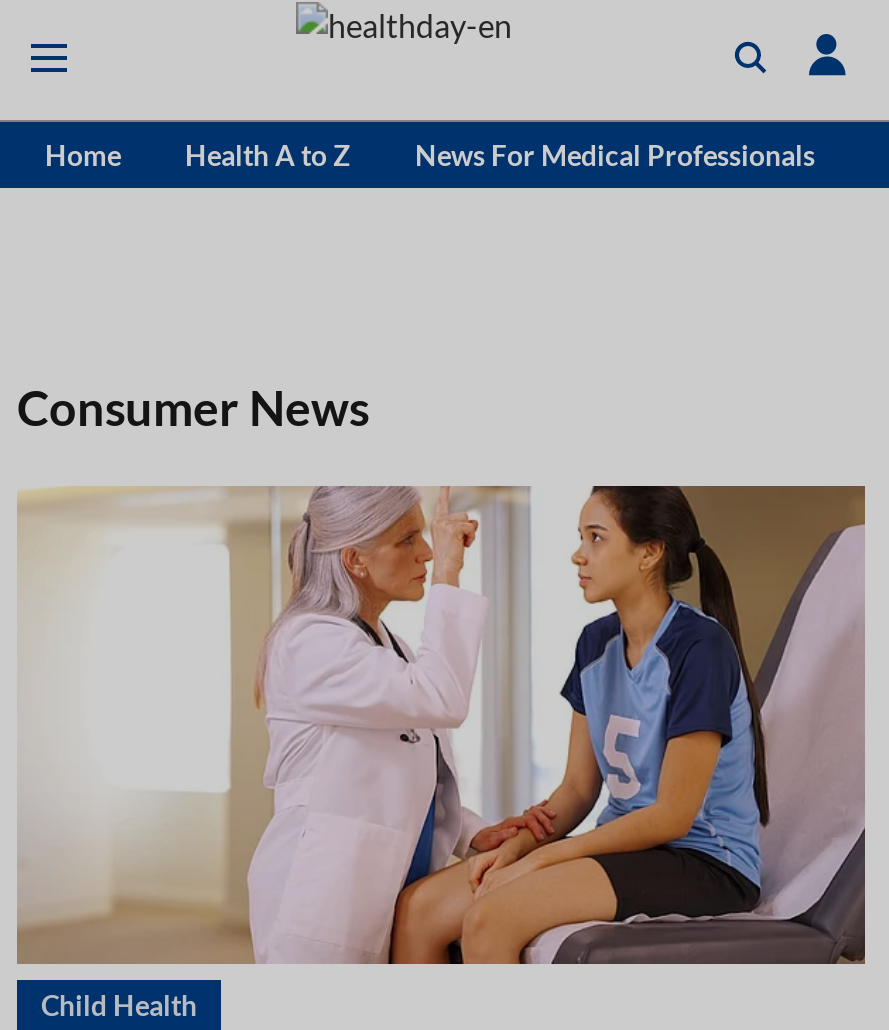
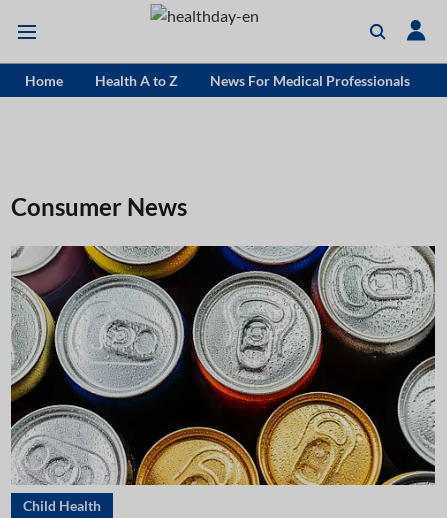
- [image]
+ [image]
